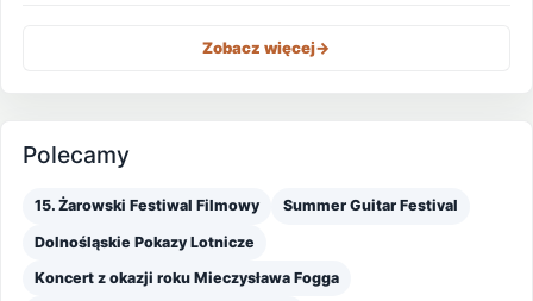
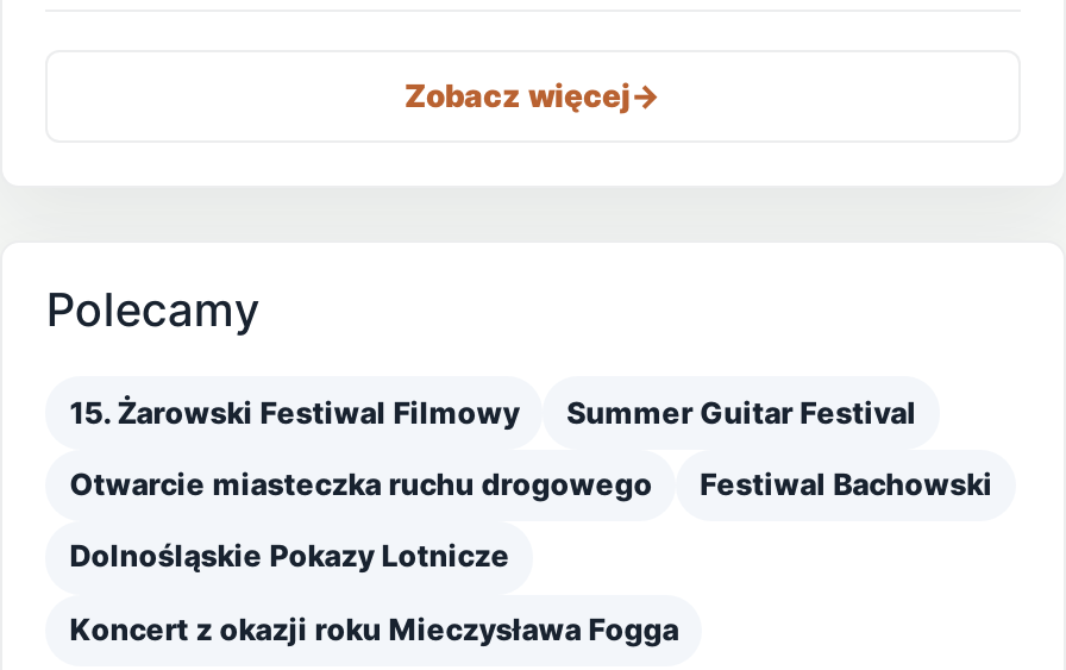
+ Otwarcie miasteczka ruchu drogowego
+ Festiwal Bachowski
